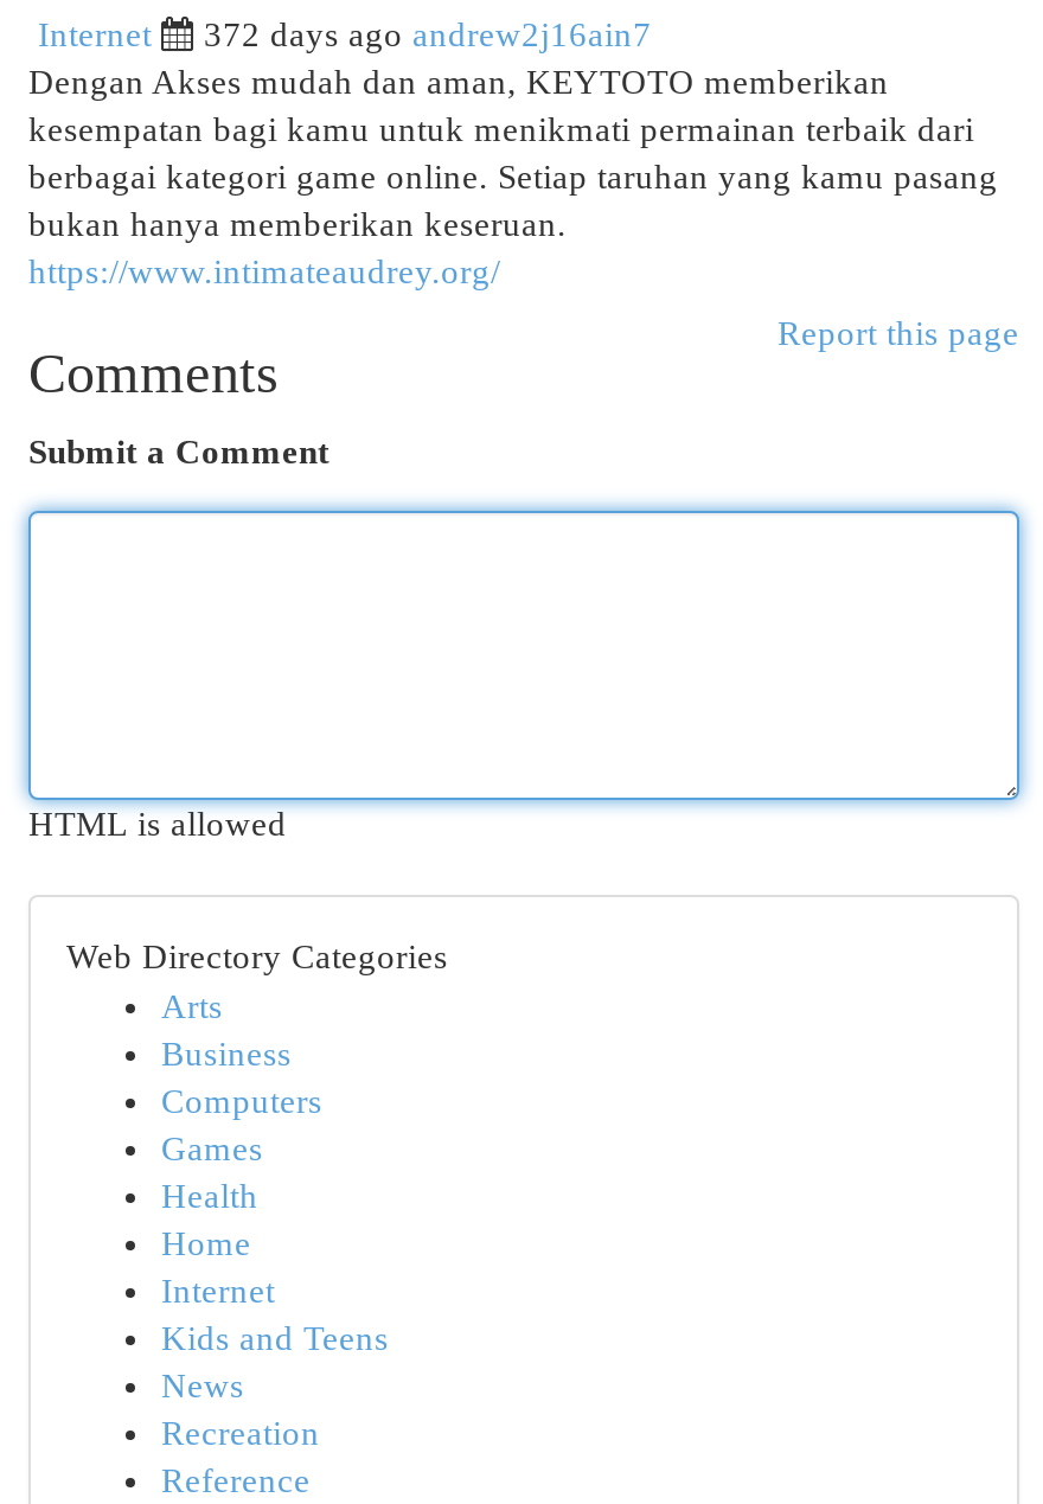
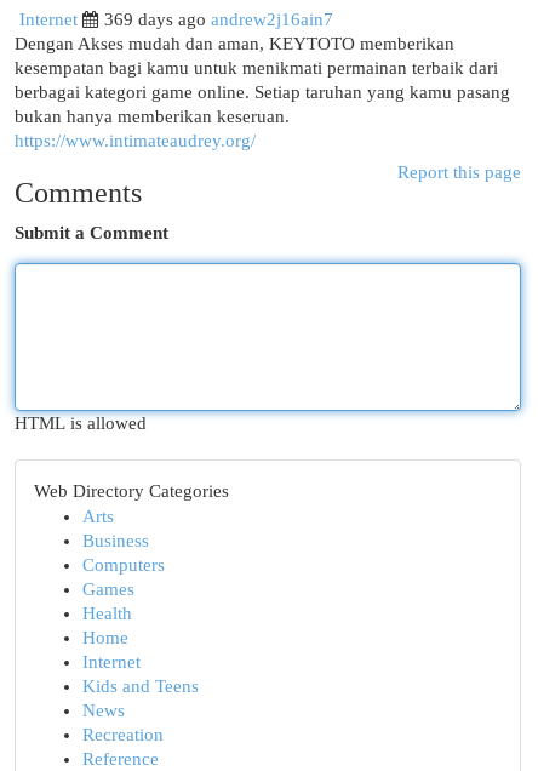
- 372 days ago andrew2j16ain7
+ 369 days ago andrew2j16ain7
